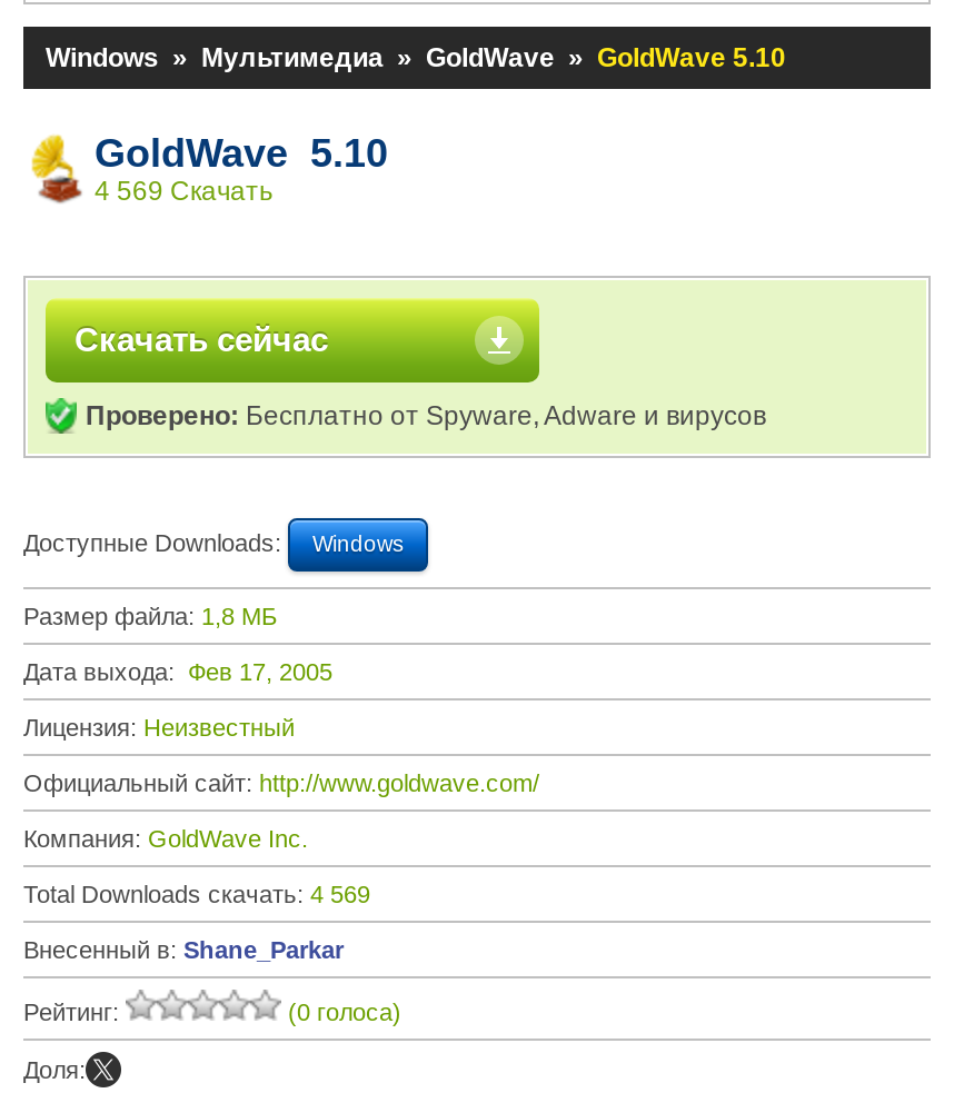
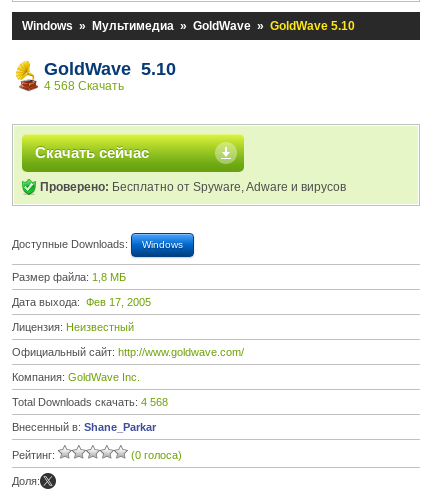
- 4 569 Скачать
+ 4 568 Скачать

- Total Downloads скачать: 4 569
+ Total Downloads скачать: 4 568
